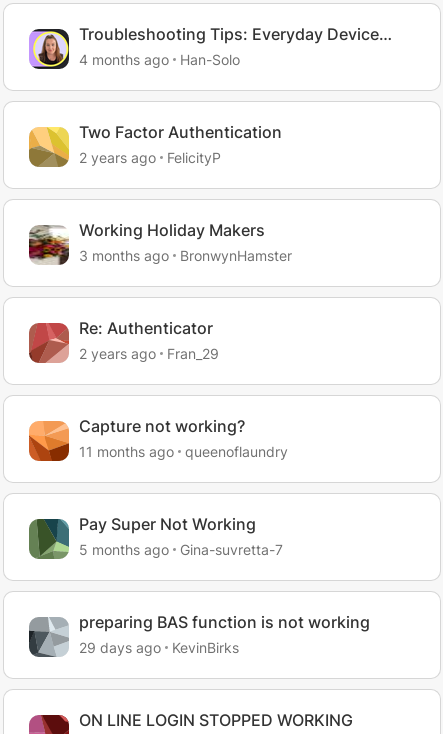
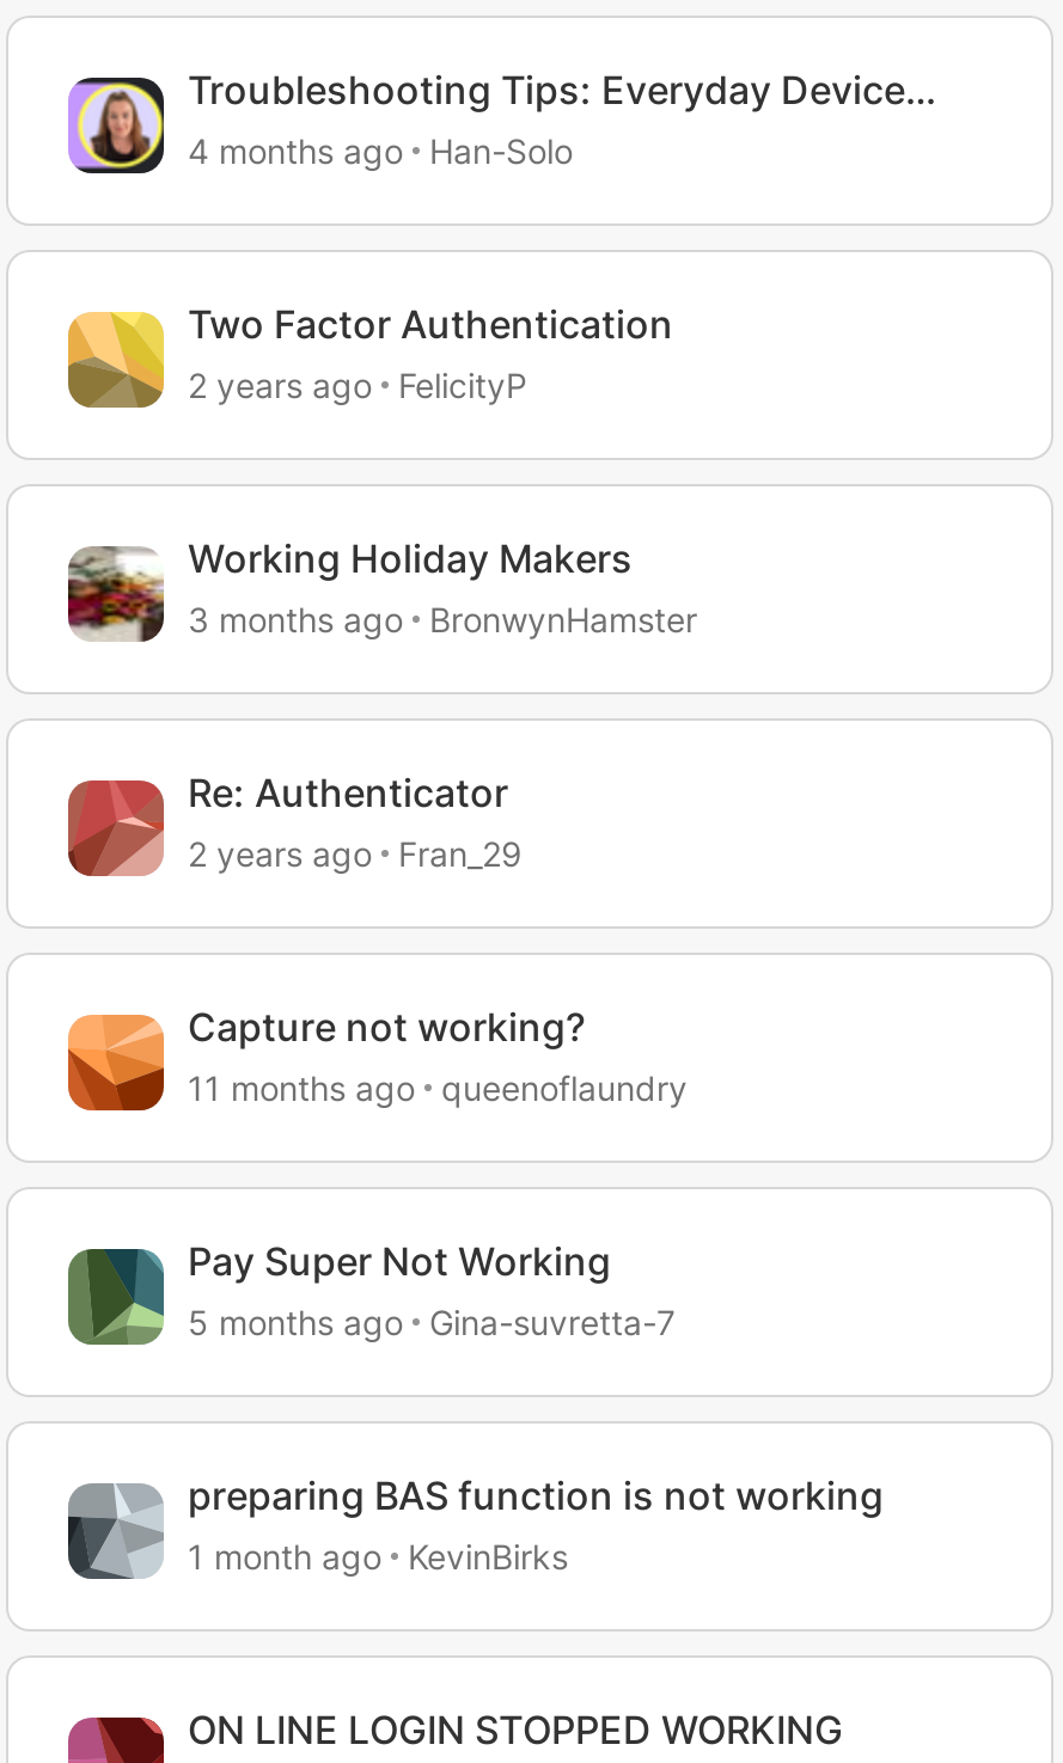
- 29 days ago KevinBirks
+ 1 month ago KevinBirks
